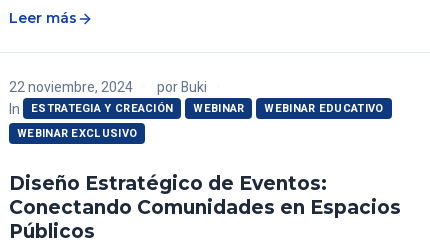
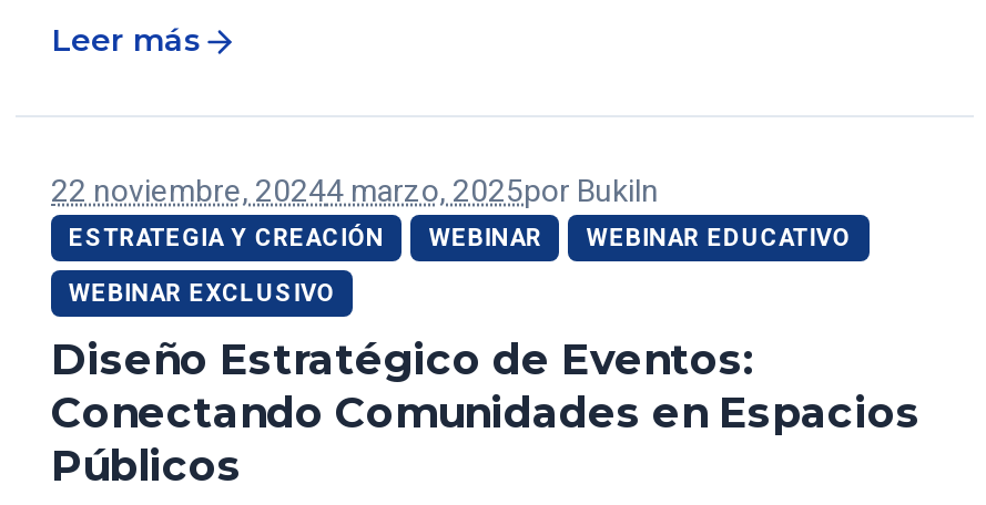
- 22 noviembre, 2024
- por Buki
- In ESTRATEGIA Y CREACIÓN
+ 22 noviembre, 20244 marzo, 2025por BukiIn
+ ESTRATEGIA Y CREACIÓN
